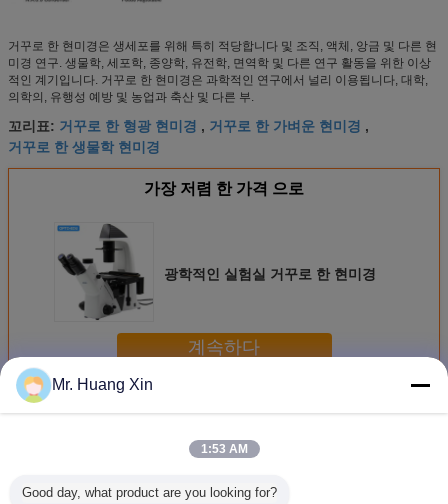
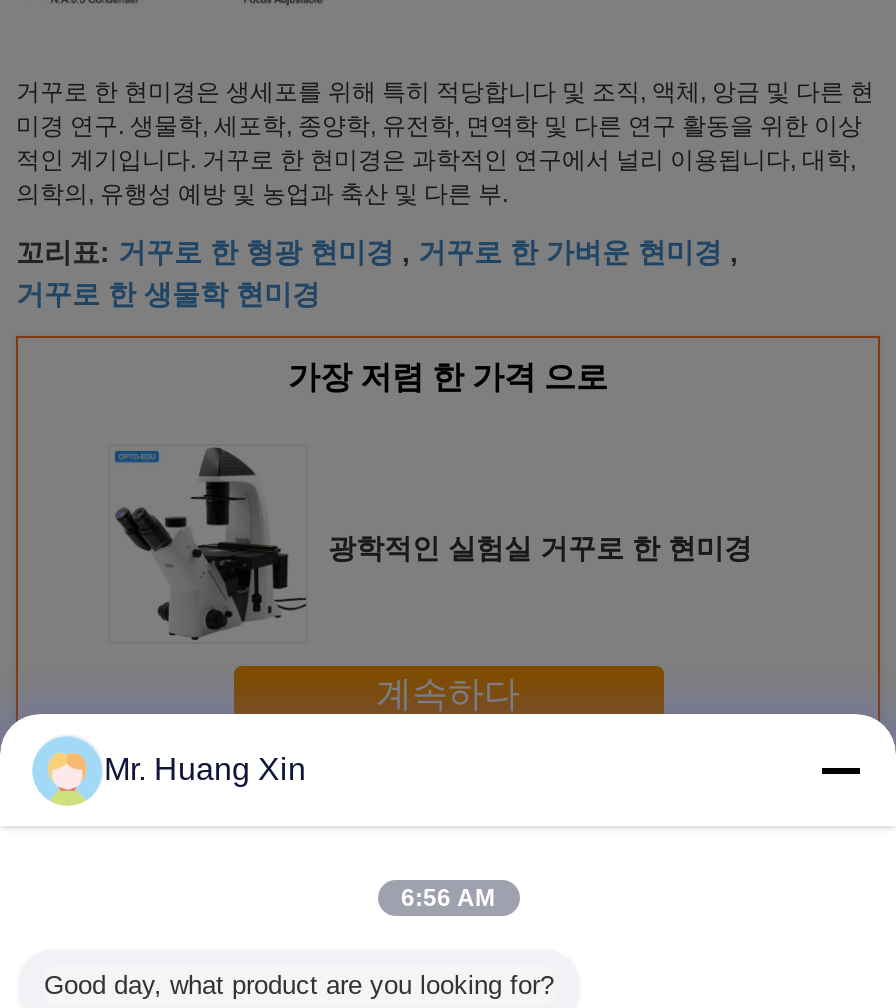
- 1:53 AM
+ 6:56 AM
